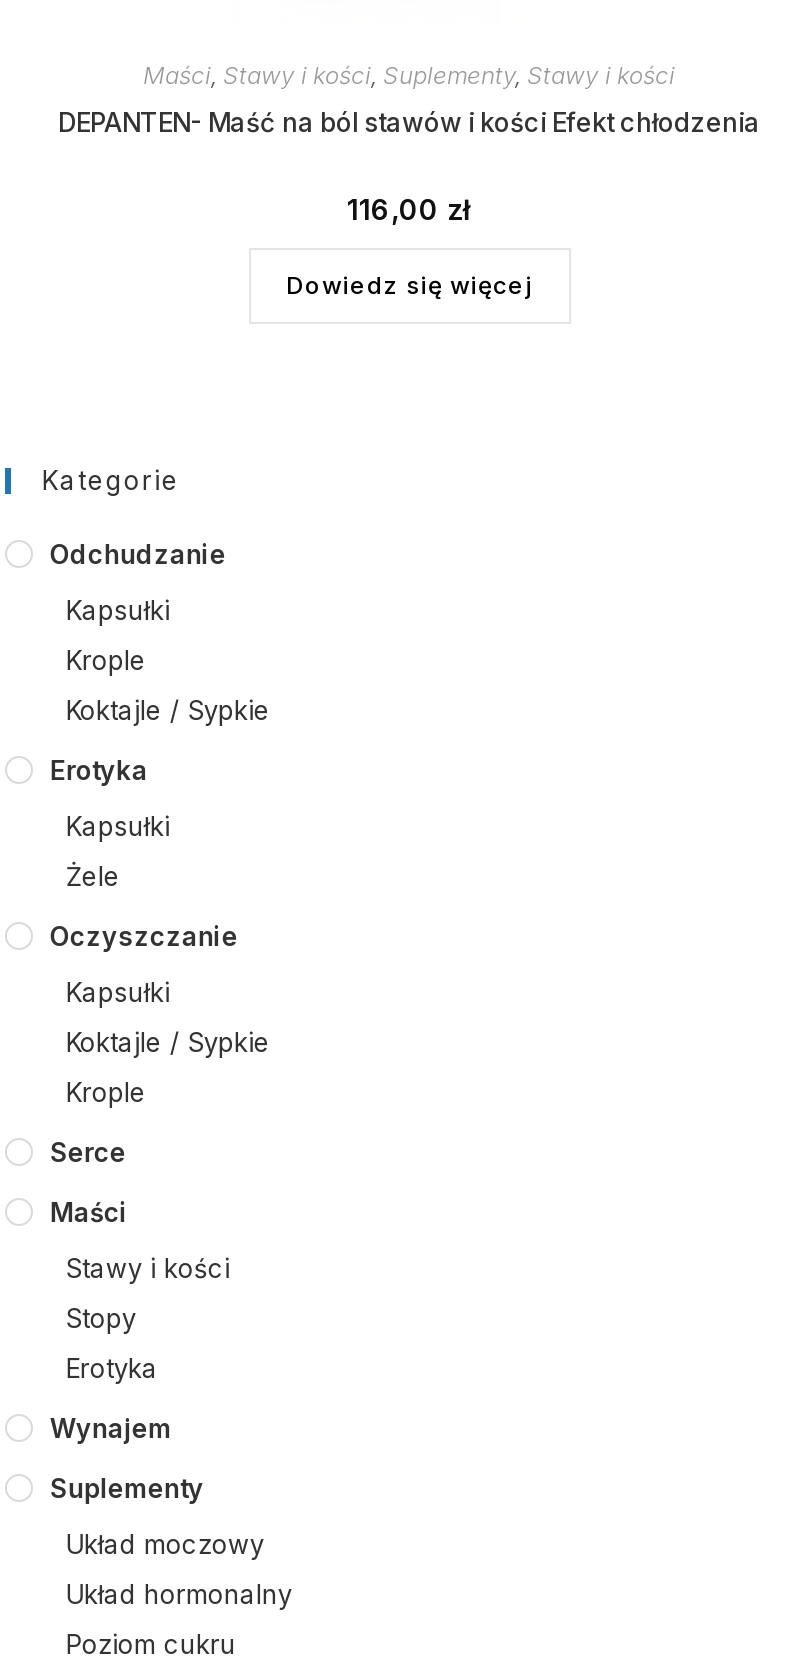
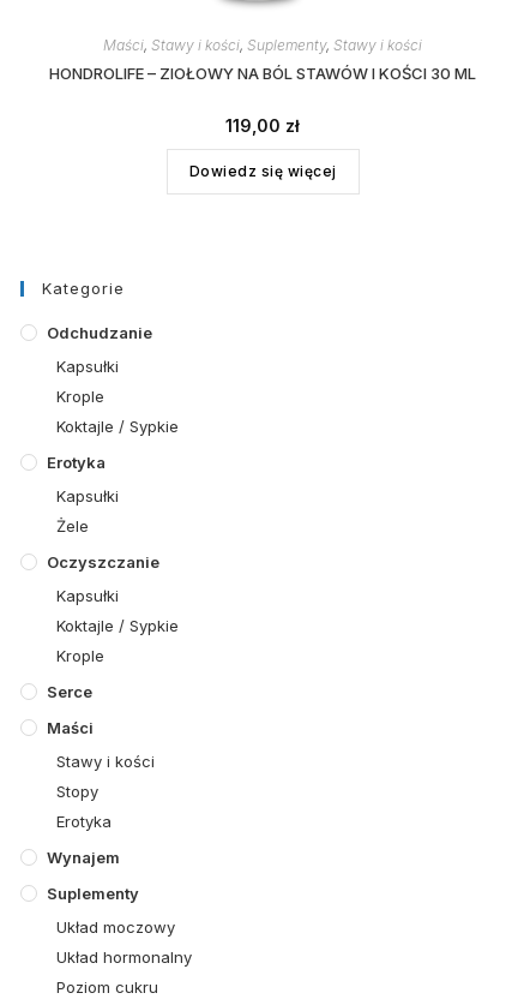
- DEPANTEN- Maść na ból stawów i kości Efekt chłodzenia
+ HONDROLIFE – ZIOŁOWY NA BÓL STAWÓW I KOŚCI 30 ML

- 116,00 zł
+ 119,00 zł
